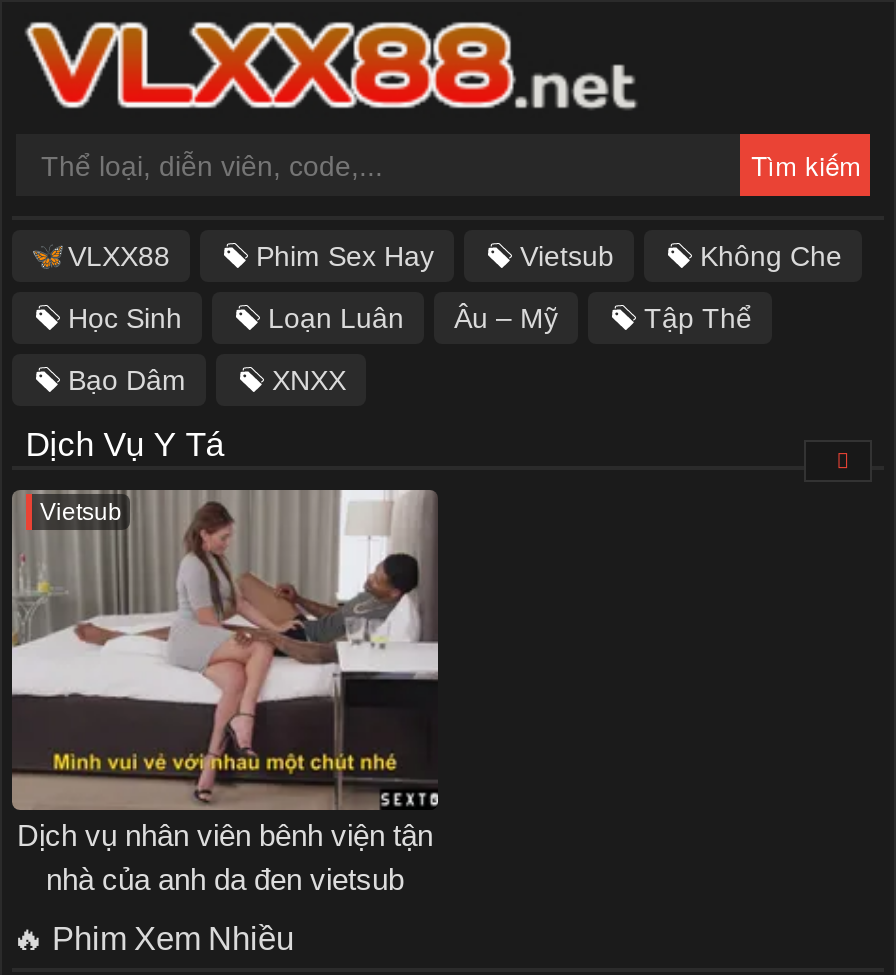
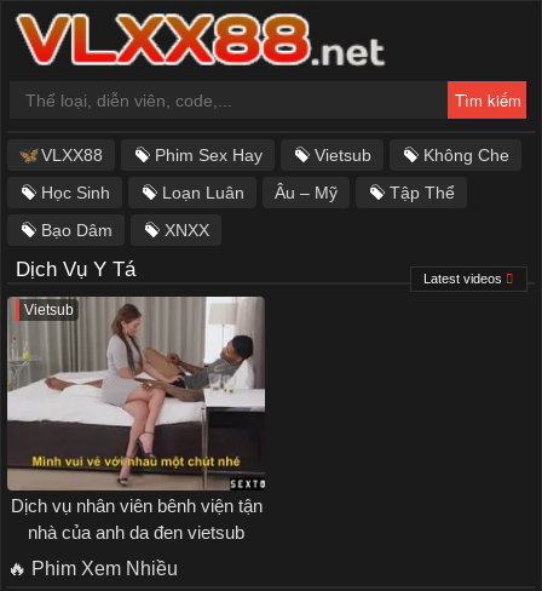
+ Latest videos
